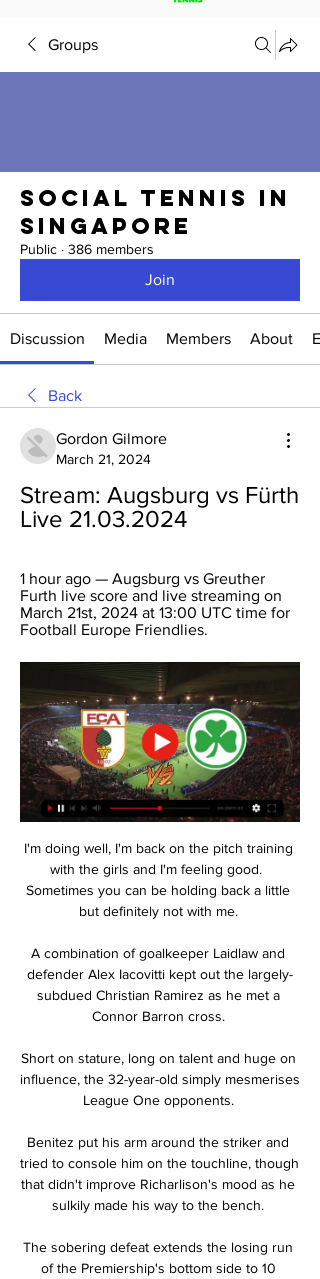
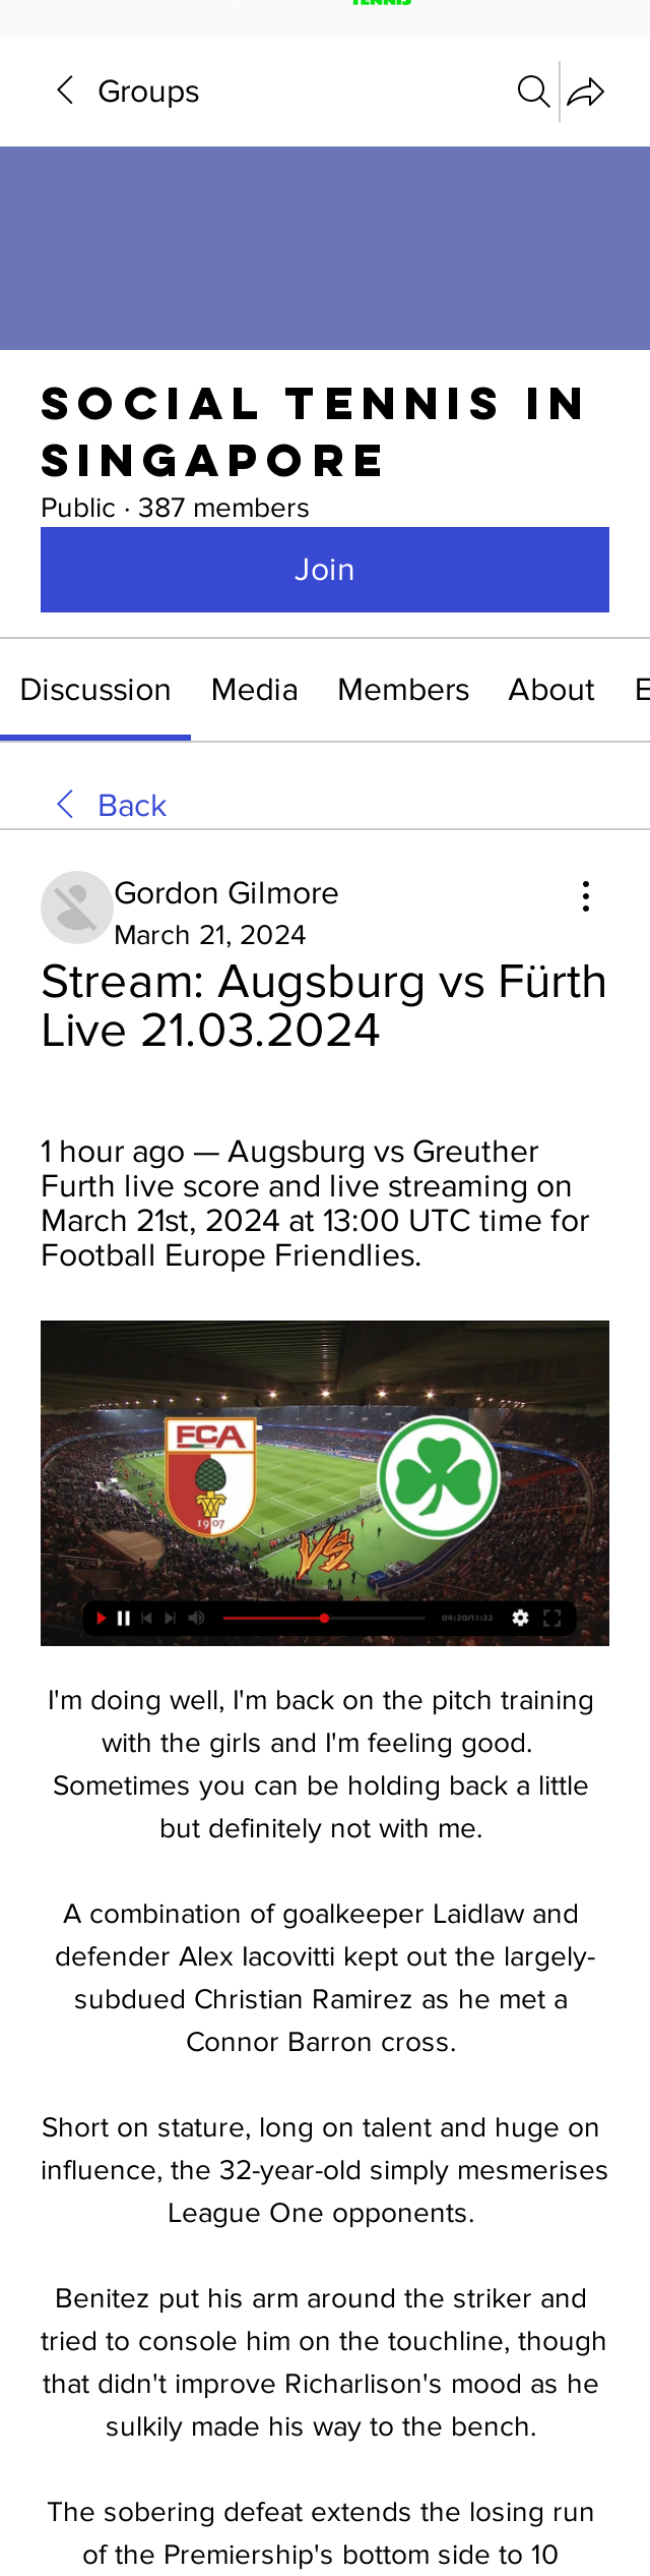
- Public · 386 members
+ Public · 387 members

- [image]
+ [image]
